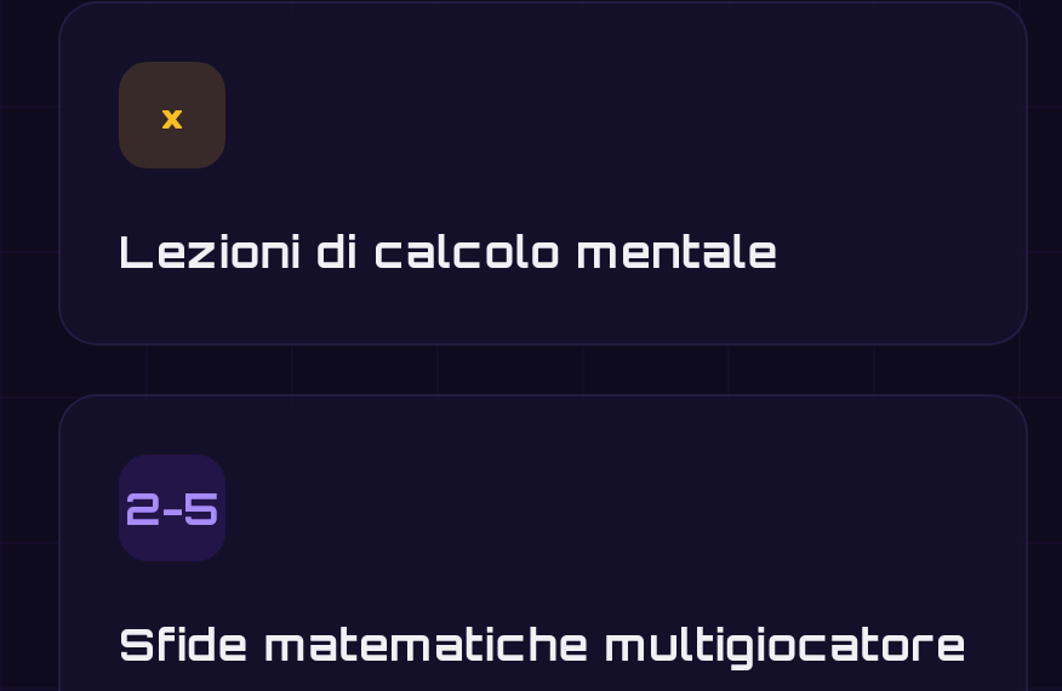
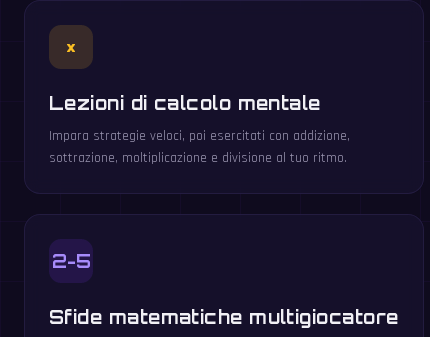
+ Impara strategie veloci, poi esercitati con addizione,
+ sottrazione, moltiplicazione e divisione al tuo ritmo.
